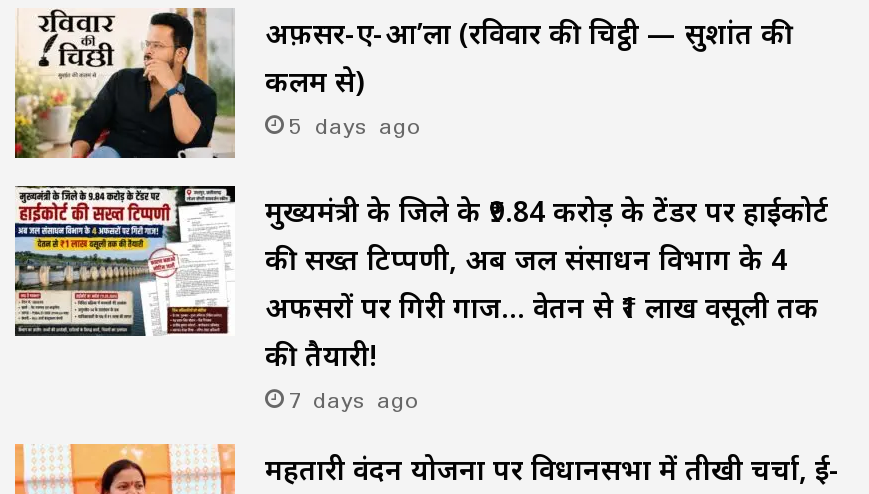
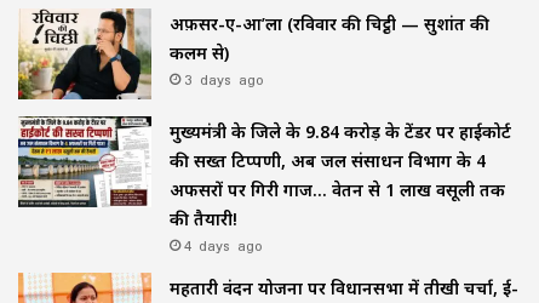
- 5 days ago
+ 3 days ago

- 7 days ago
+ 4 days ago
